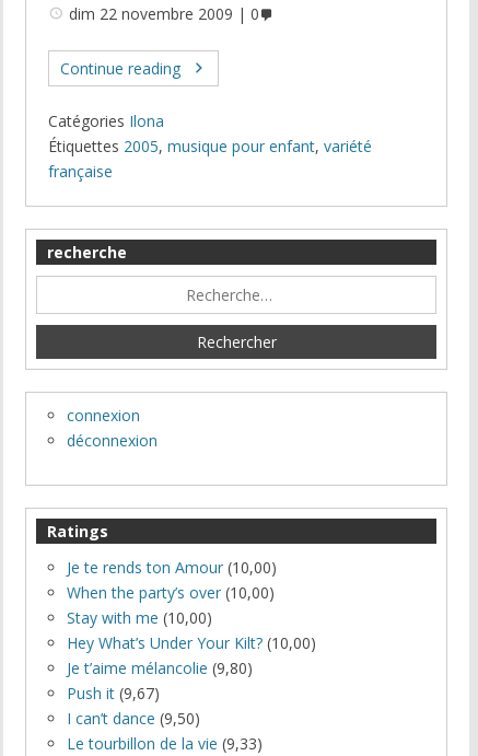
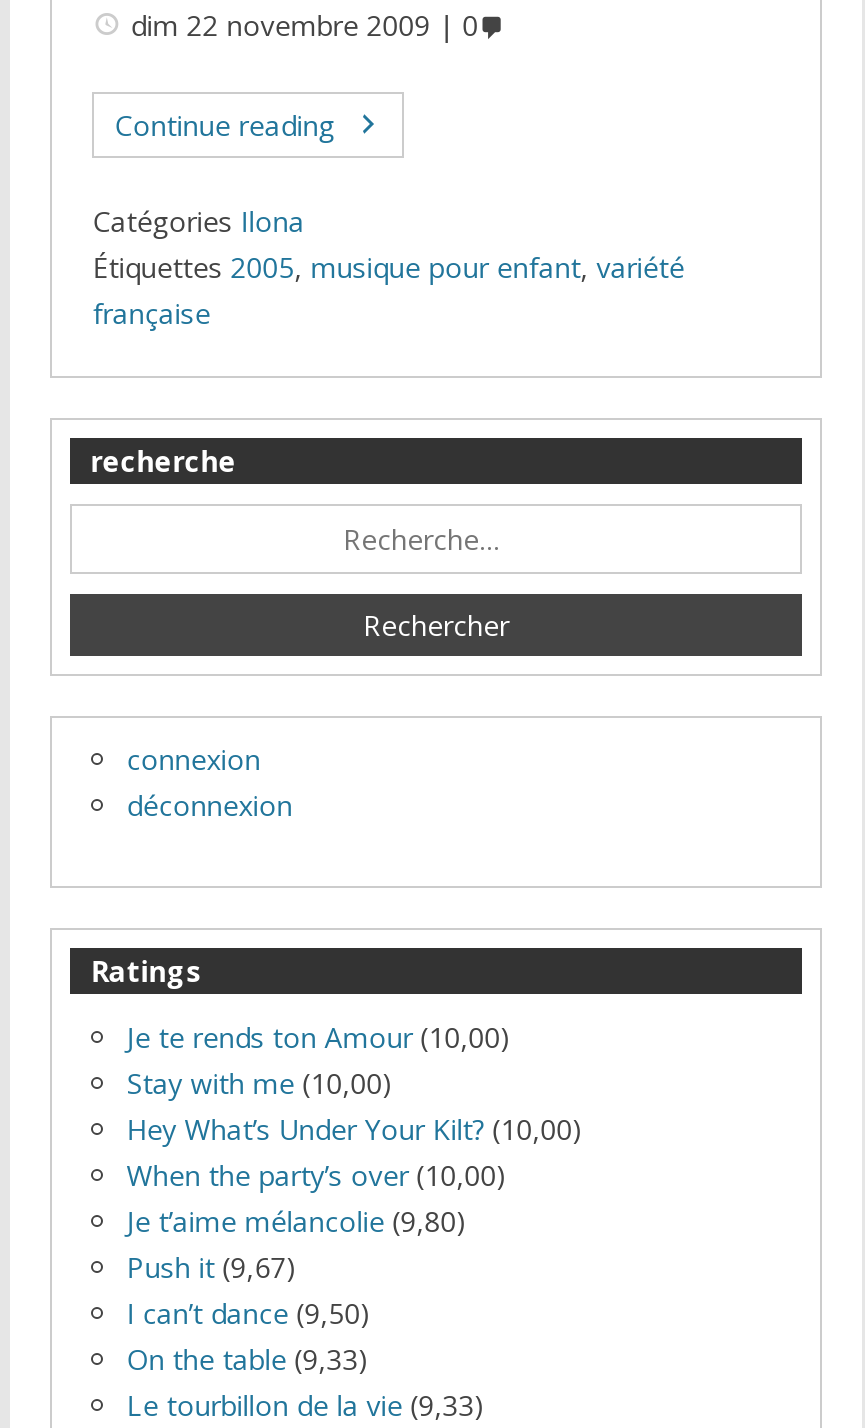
moved down: When the party’s over (10,00)

moved up: Stay with me (10,00) | Hey What’s Under Your Kilt? (10,00)

+ On the table (9,33)
